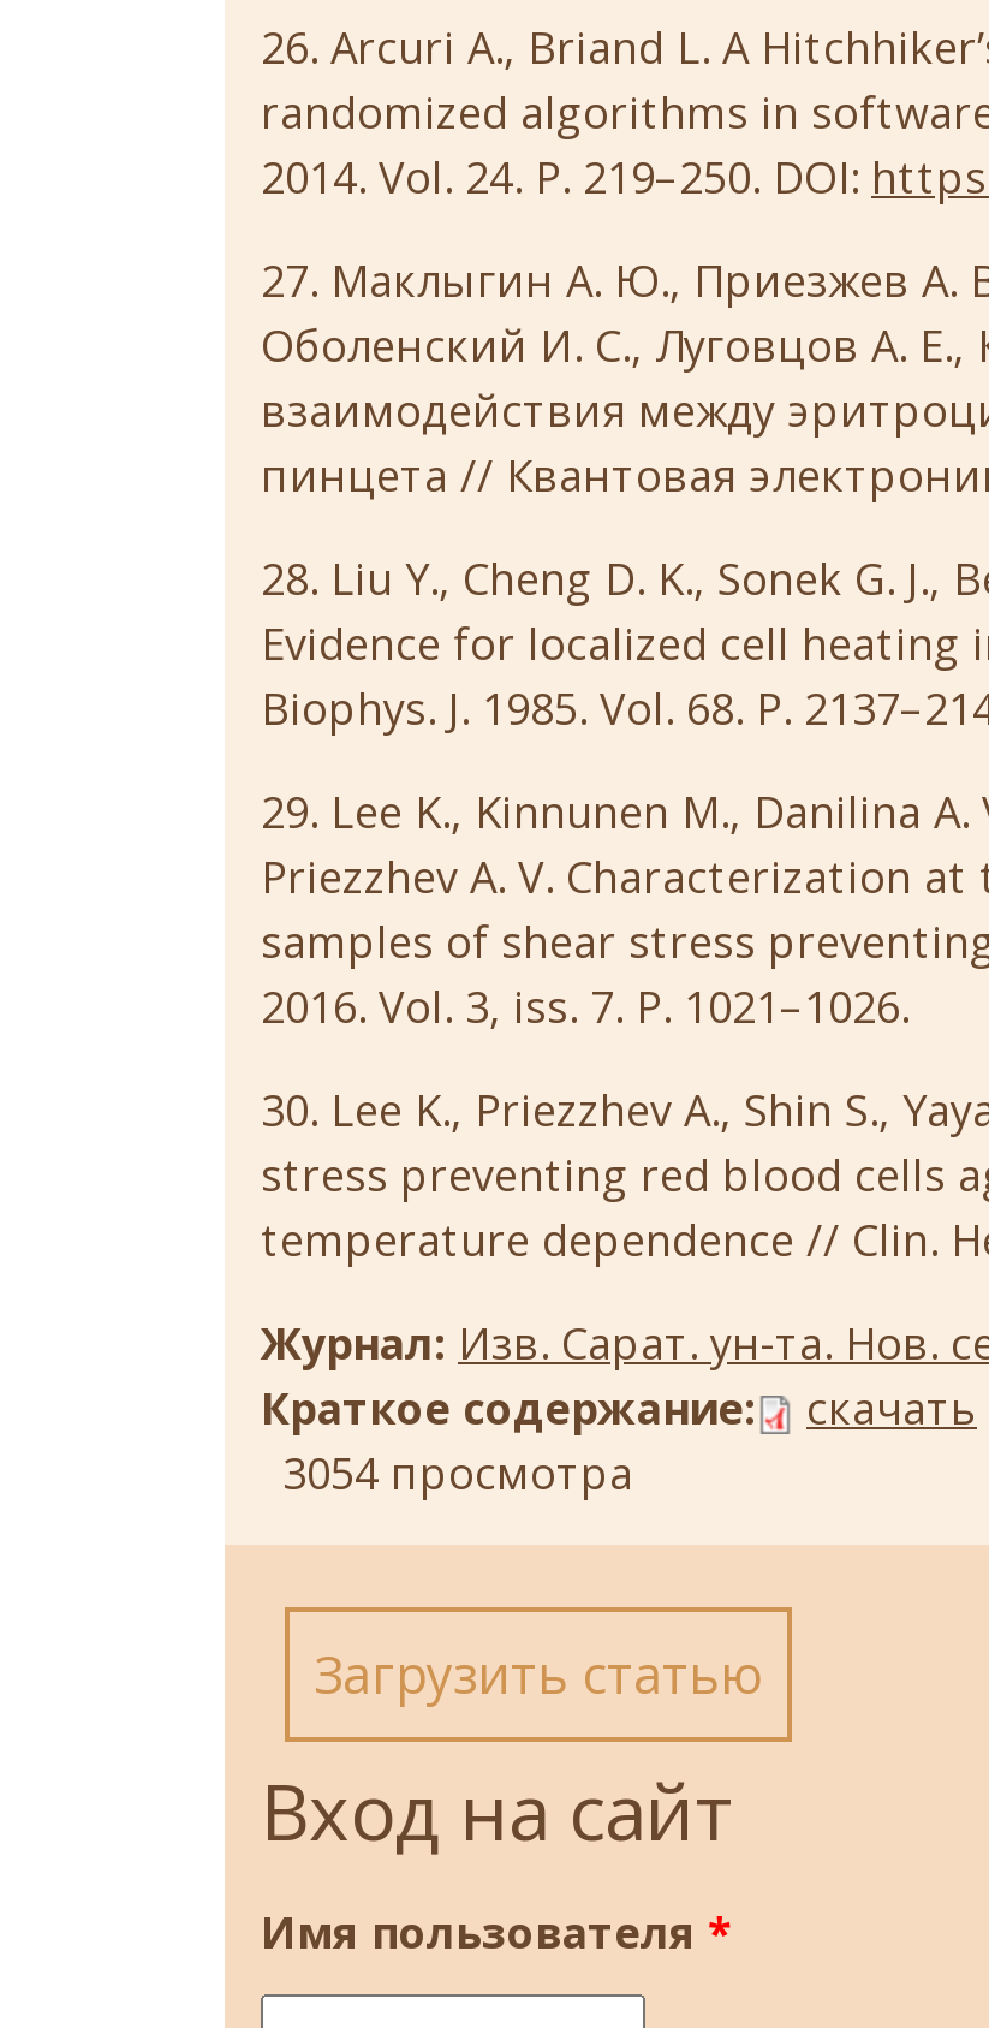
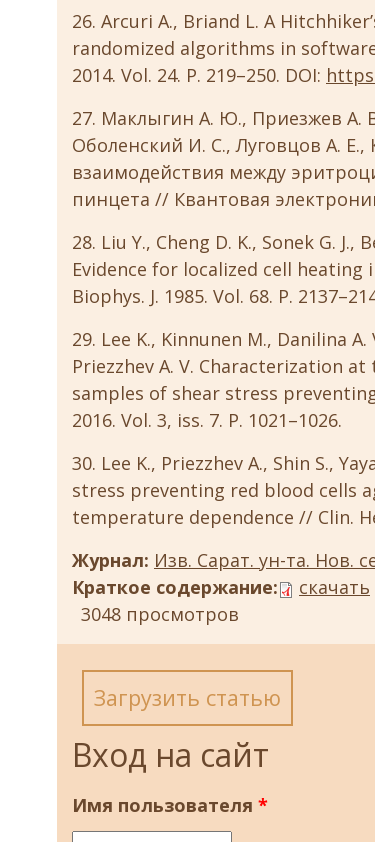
- 3054 просмотра
+ 3048 просмотров
